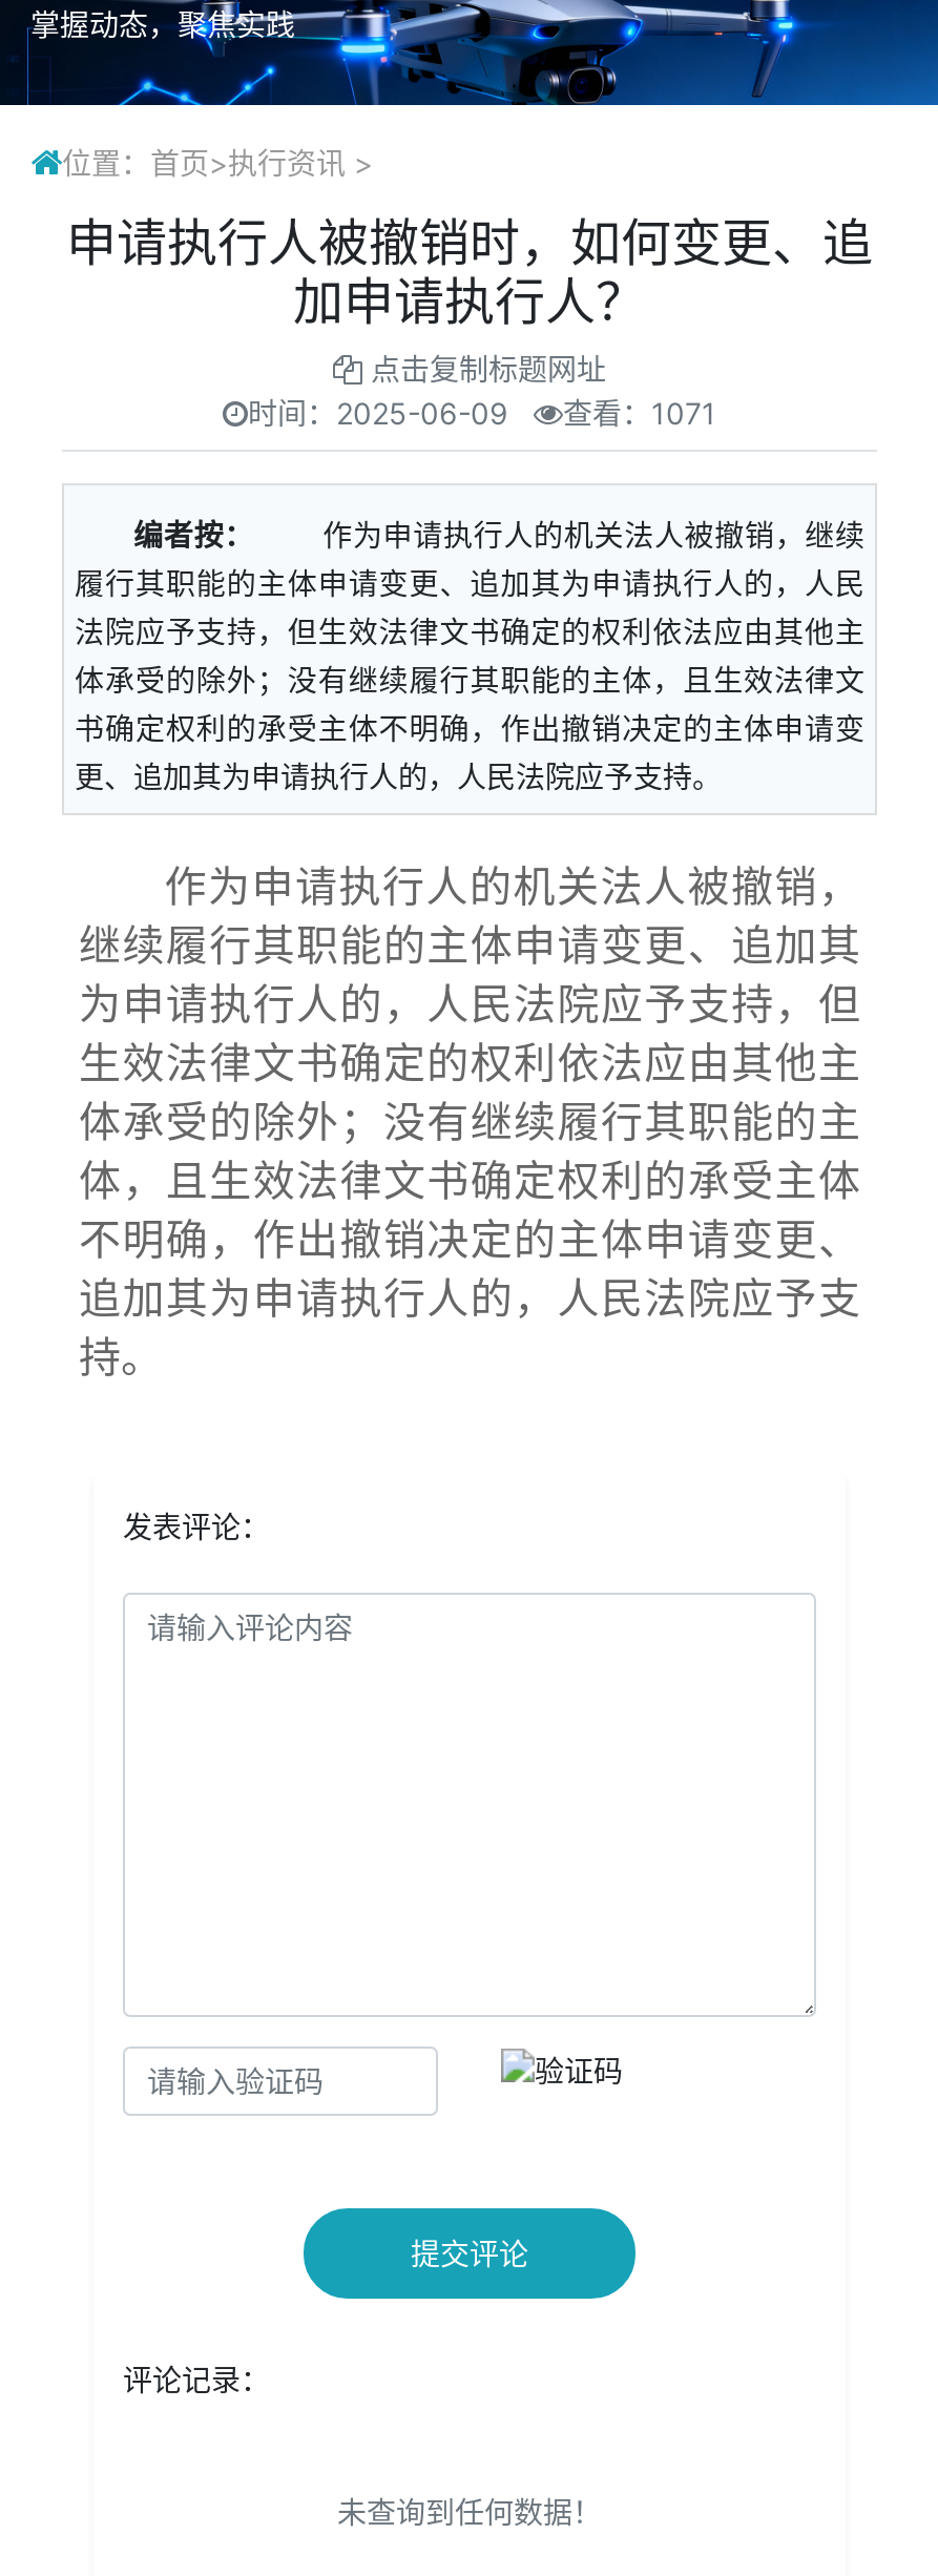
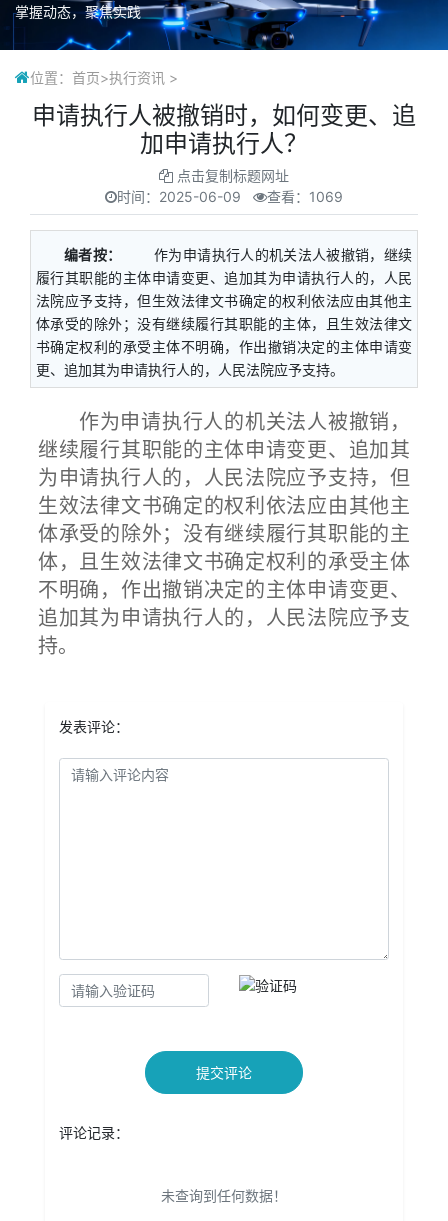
- 时间：2025-06-09 查看：1071
+ 时间：2025-06-09 查看：1069
